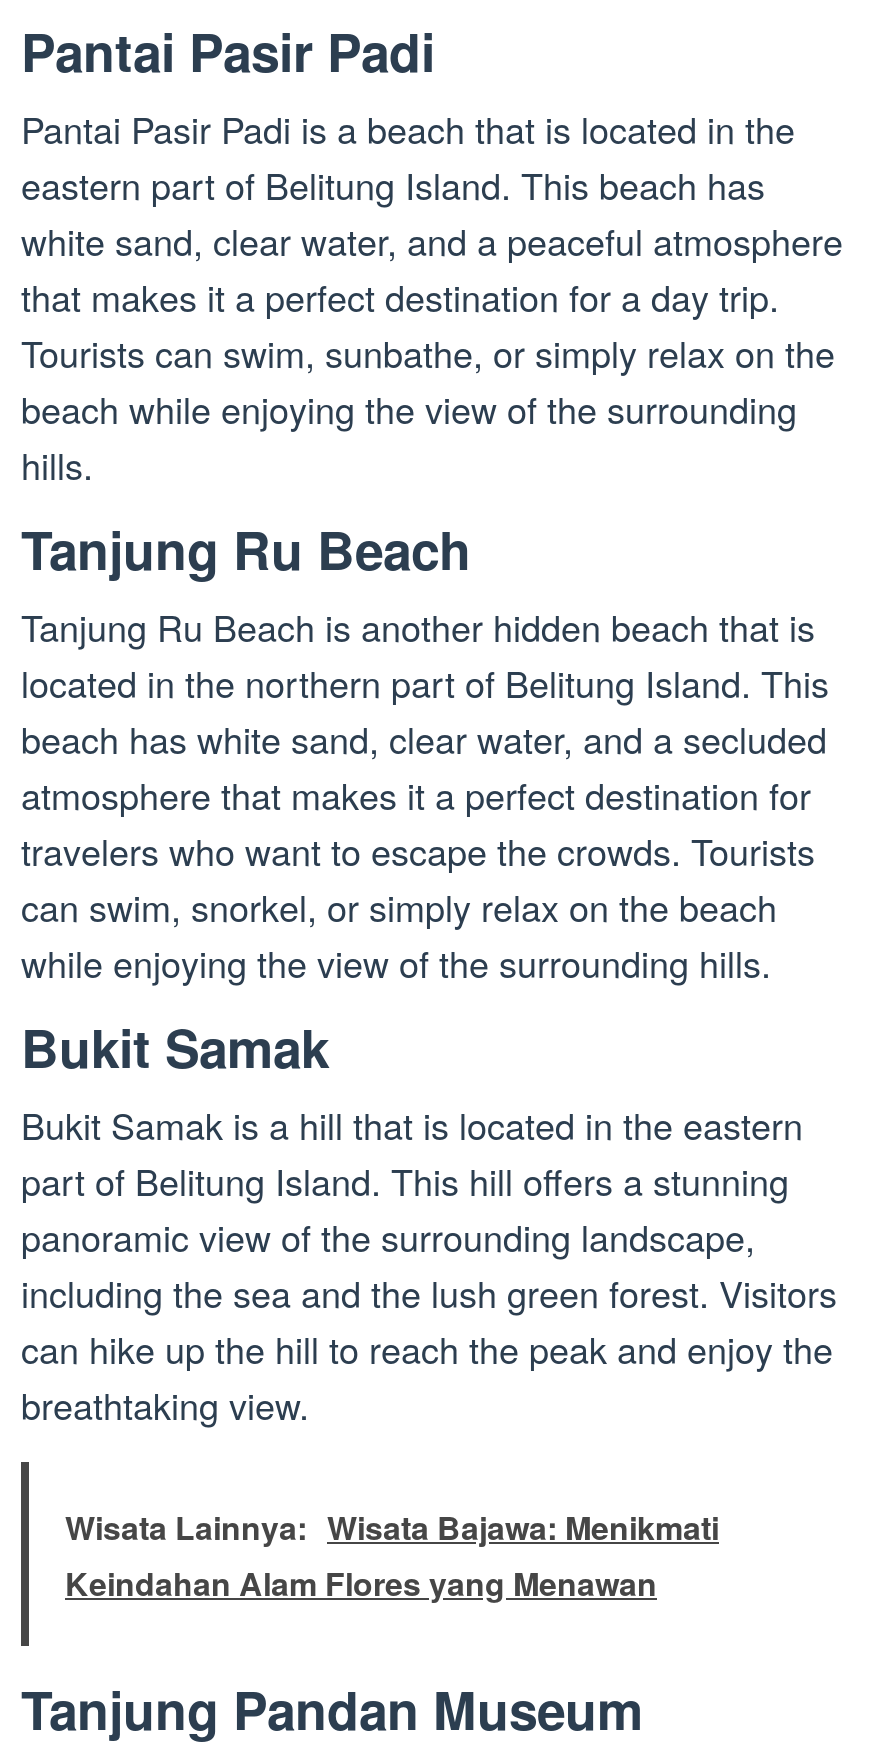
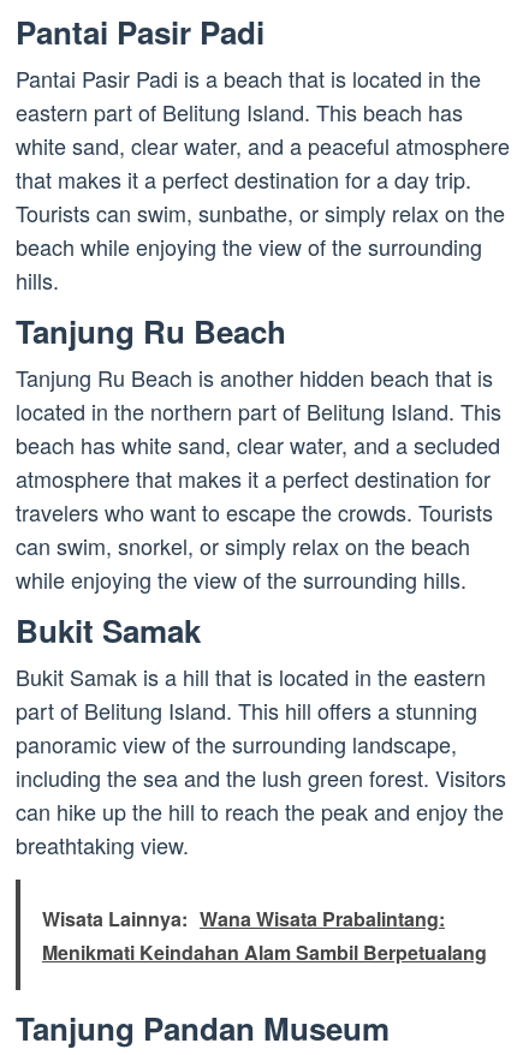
- Wisata Lainnya: Wisata Bajawa: Menikmati
- Keindahan Alam Flores yang Menawan
+ Wisata Lainnya: Wana Wisata Prabalintang:
+ Menikmati Keindahan Alam Sambil Berpetualang
